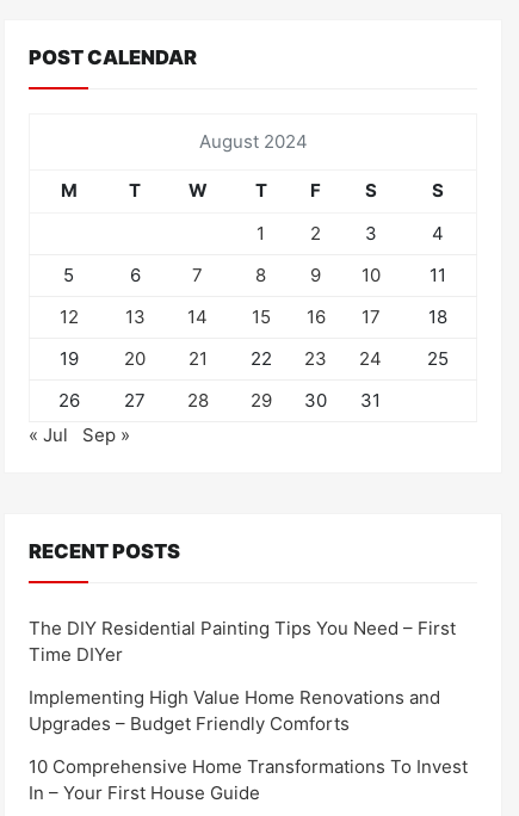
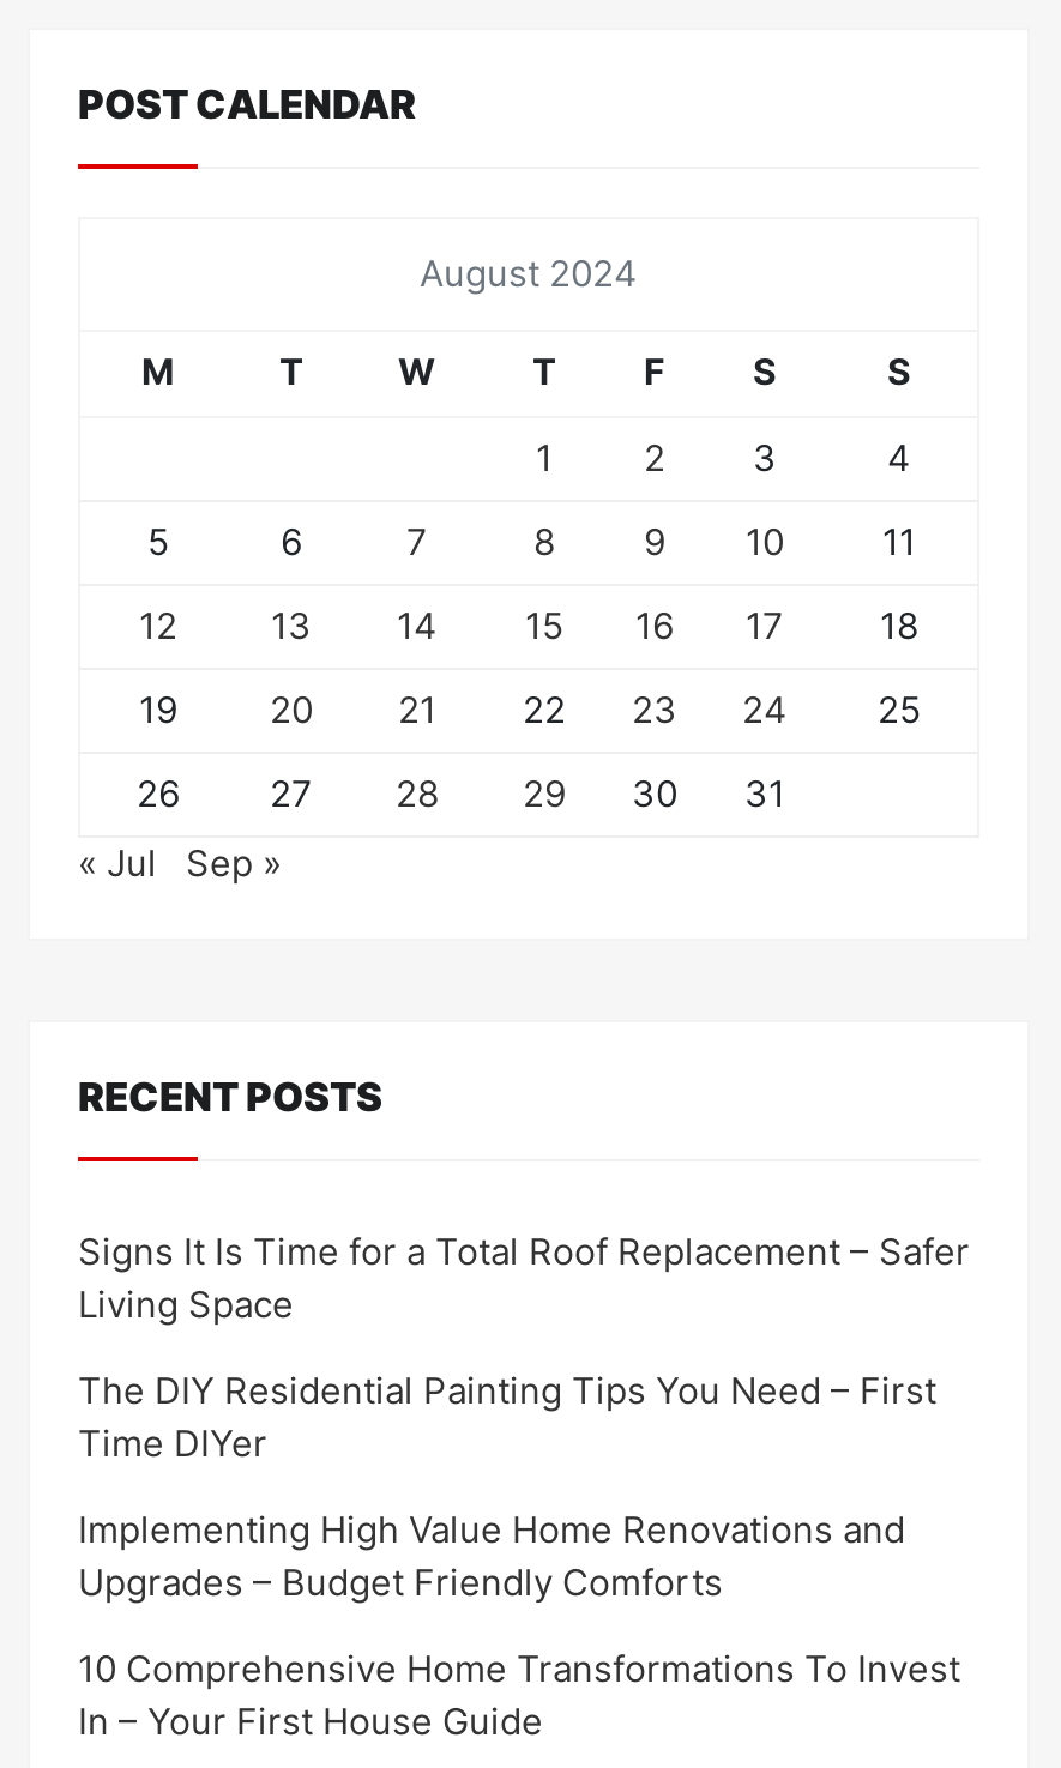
+ Signs It Is Time for a Total Roof Replacement – Safer
+ Living Space
